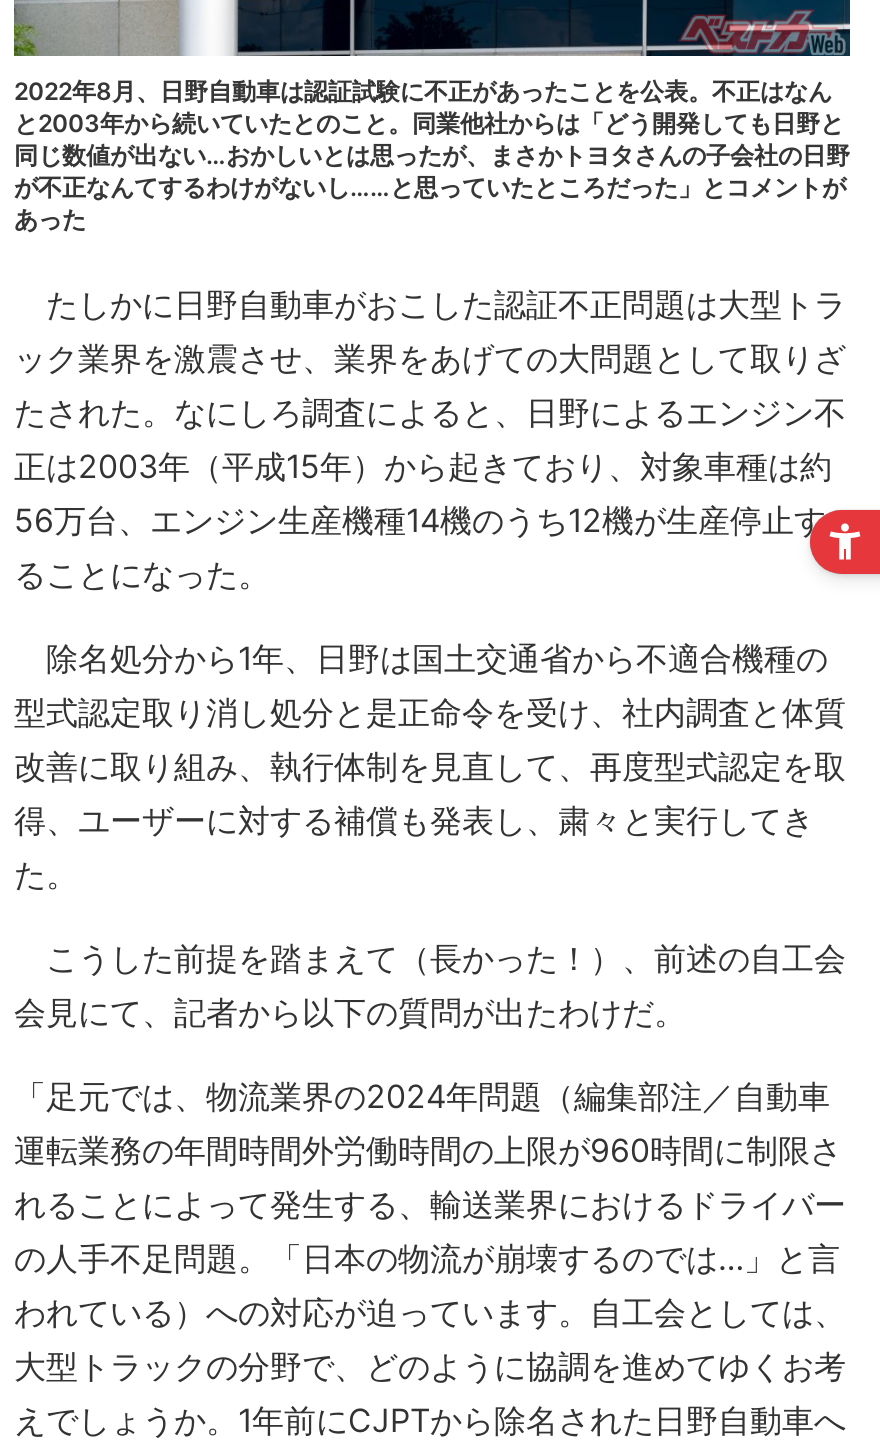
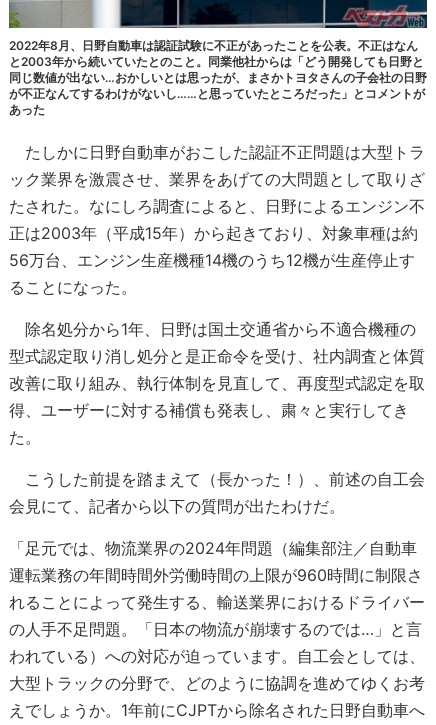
- [image]
